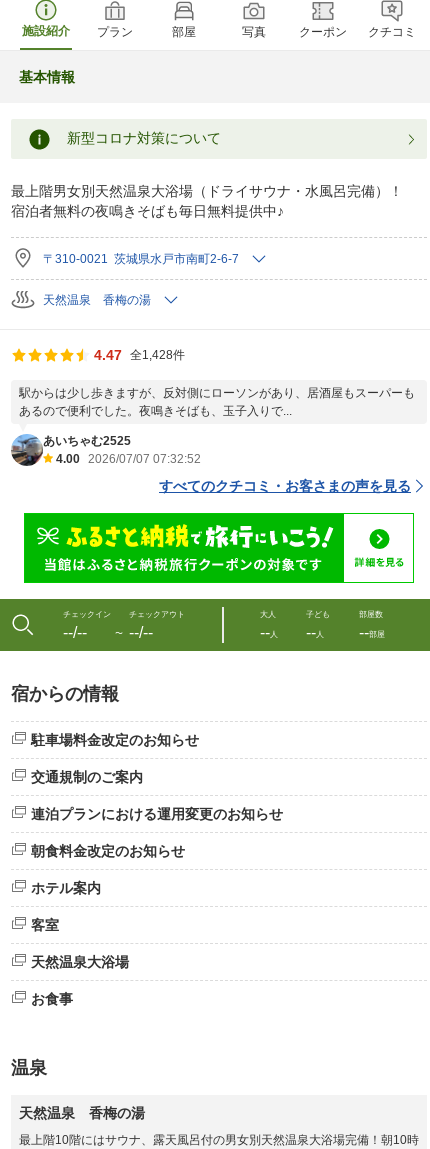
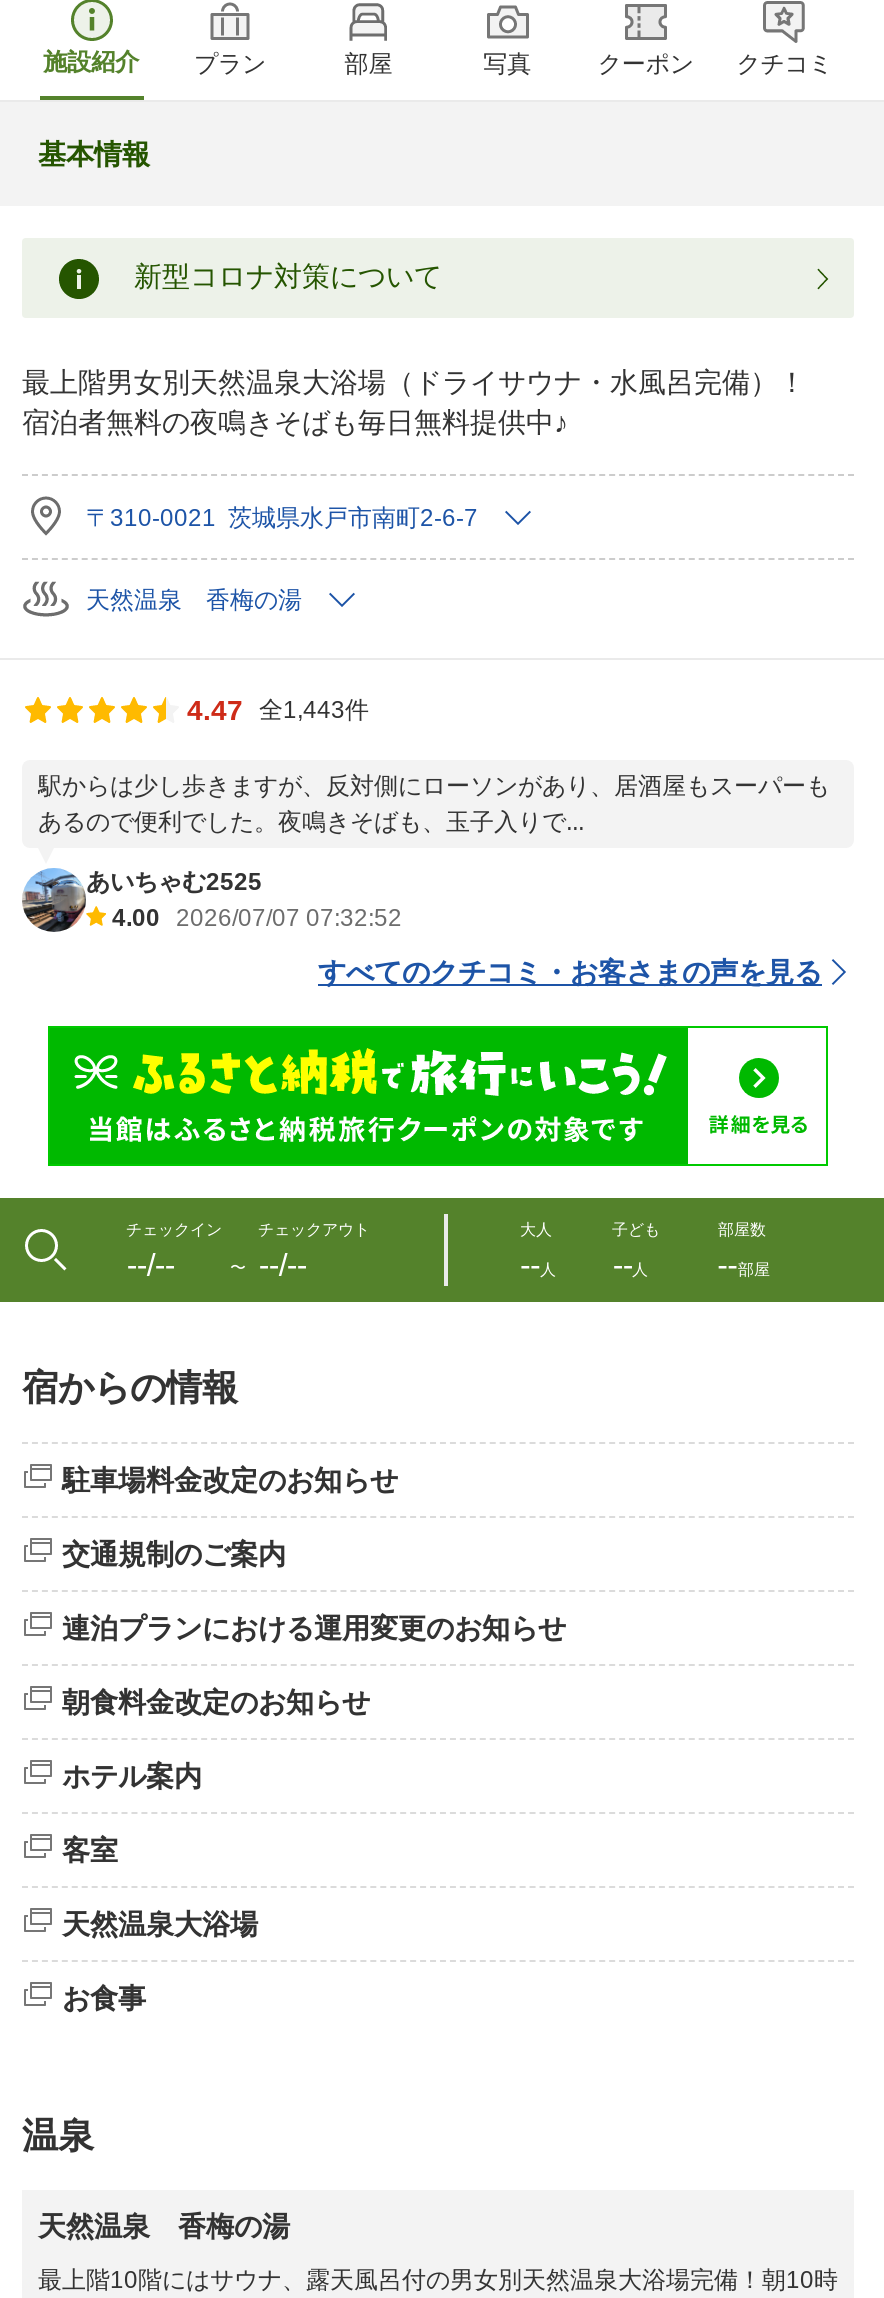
- 4.47 全1,428件
+ 4.47 全1,443件
